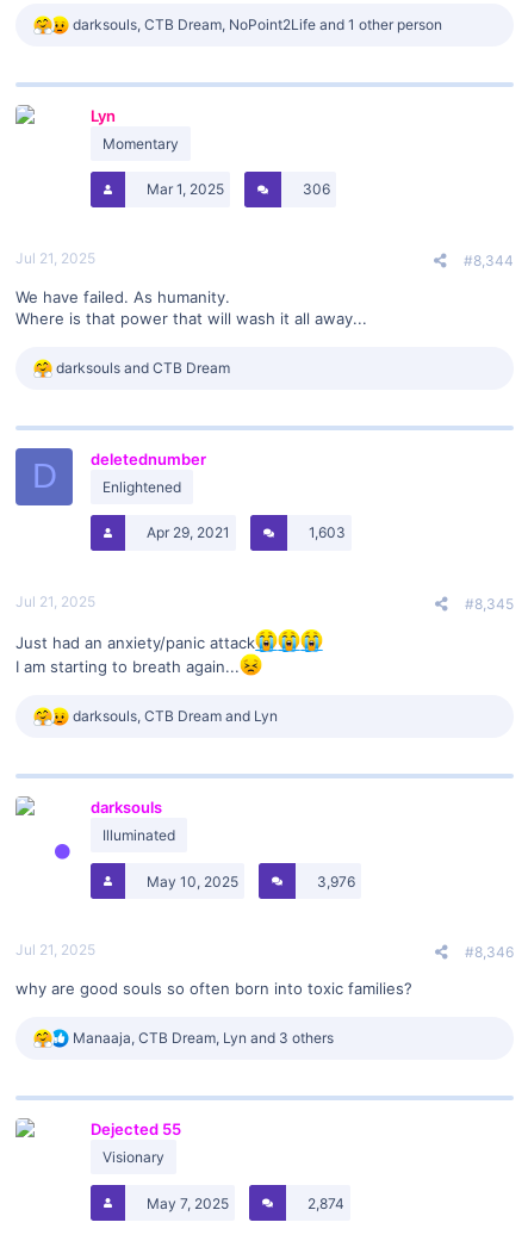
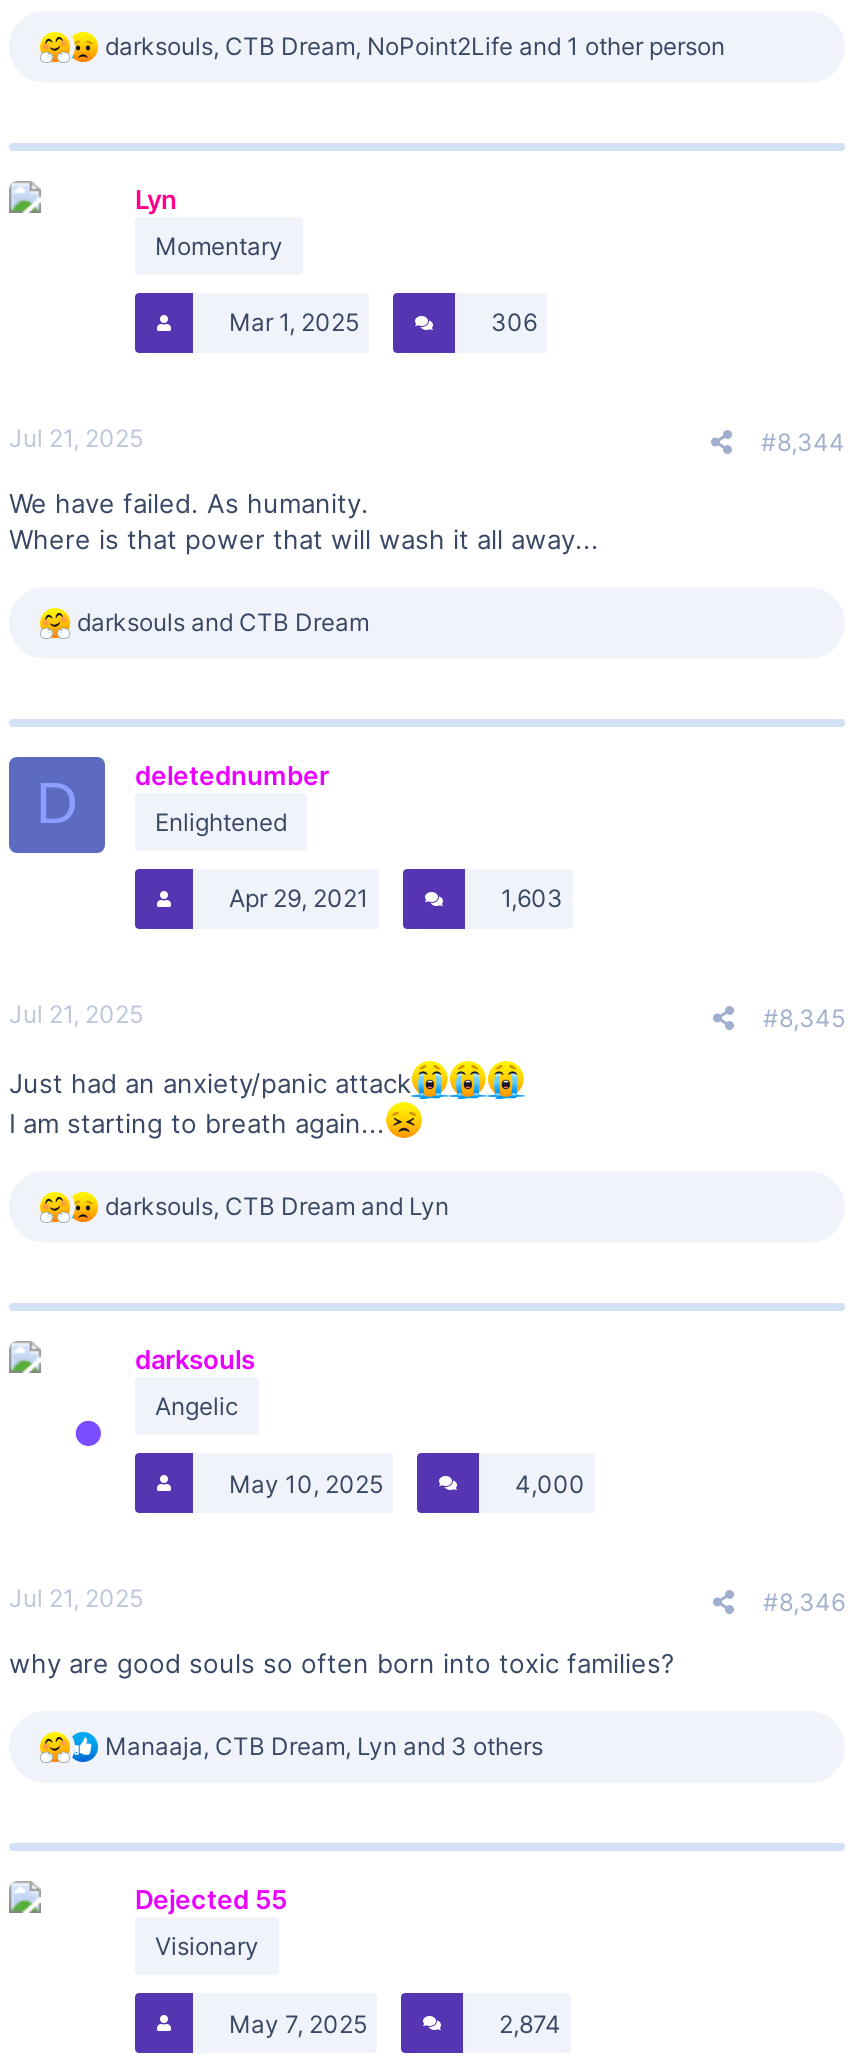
- Illuminated
+ Angelic

- 3,976
+ 4,000
